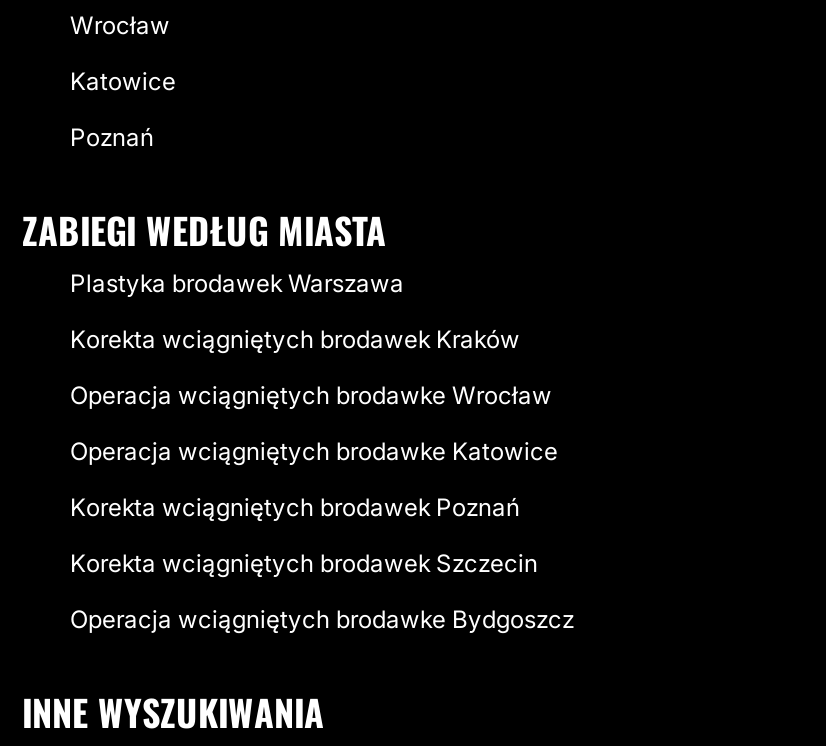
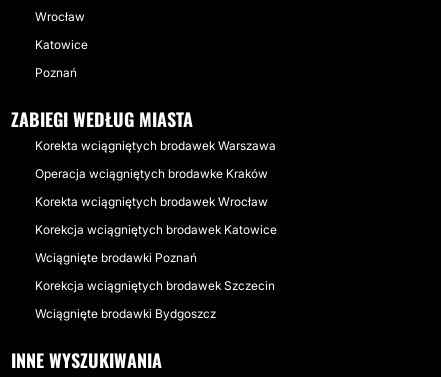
- Plastyka brodawek Warszawa
+ Korekta wciągniętych brodawek Warszawa

- Korekta wciągniętych brodawek Kraków
+ Operacja wciągniętych brodawke Kraków

- Operacja wciągniętych brodawke Wrocław
+ Korekta wciągniętych brodawek Wrocław

- Operacja wciągniętych brodawke Katowice
+ Korekcja wciągniętych brodawek Katowice

- Korekta wciągniętych brodawek Poznań
+ Wciągnięte brodawki Poznań

- Korekta wciągniętych brodawek Szczecin
+ Korekcja wciągniętych brodawek Szczecin

- Operacja wciągniętych brodawke Bydgoszcz
+ Wciągnięte brodawki Bydgoszcz
